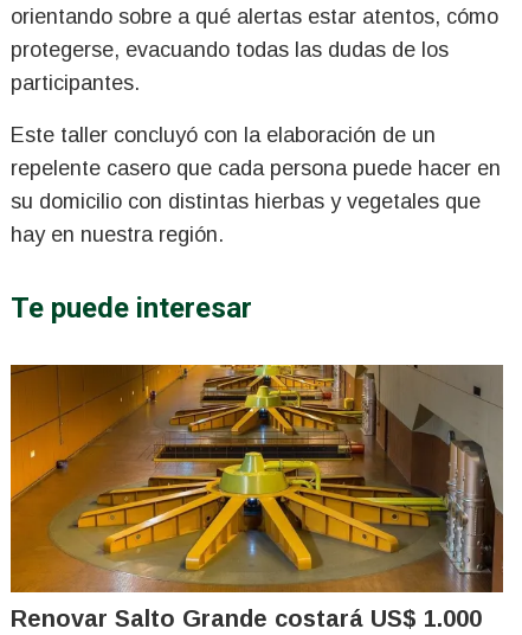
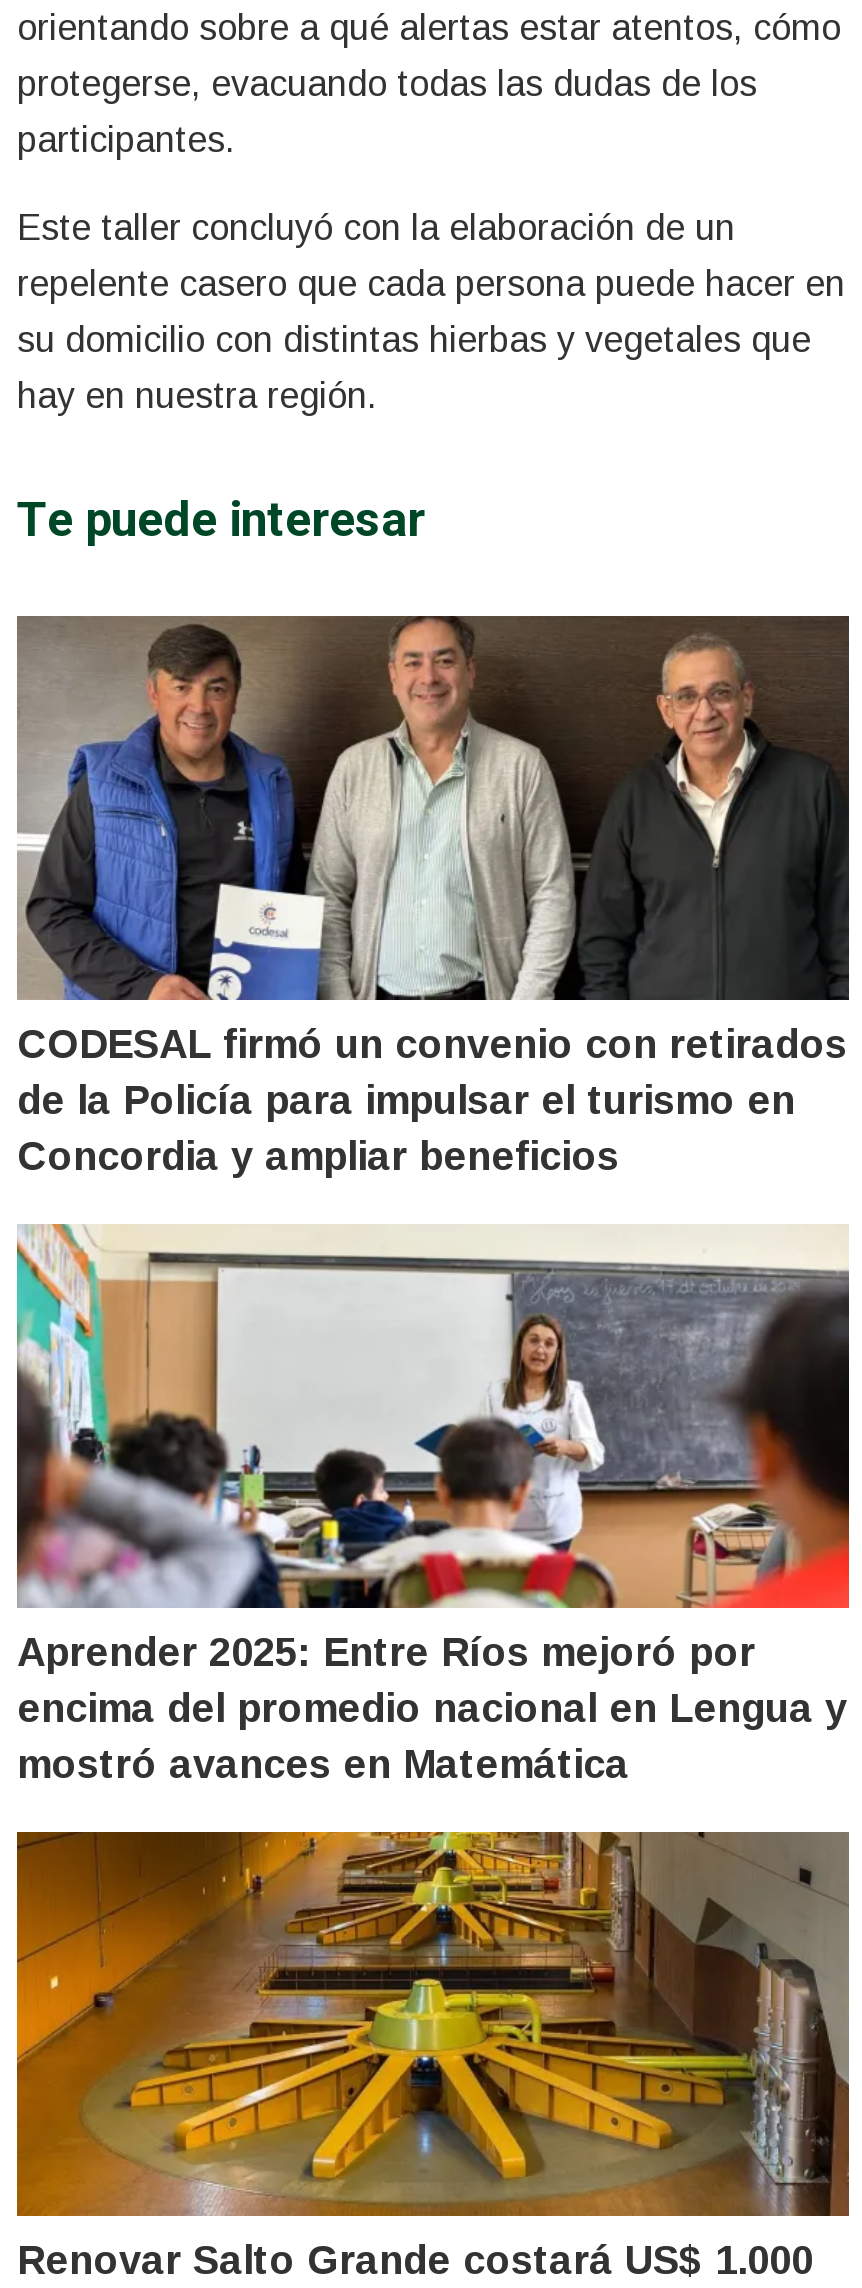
+ [image]
+ Aprender 2025: Entre Ríos mejoró por
+ encima del promedio nacional en Lengua y
+ mostró avances en Matemática

+ [image]
+ CODESAL firmó un convenio con retirados
+ de la Policía para impulsar el turismo en
+ Concordia y ampliar beneficios
